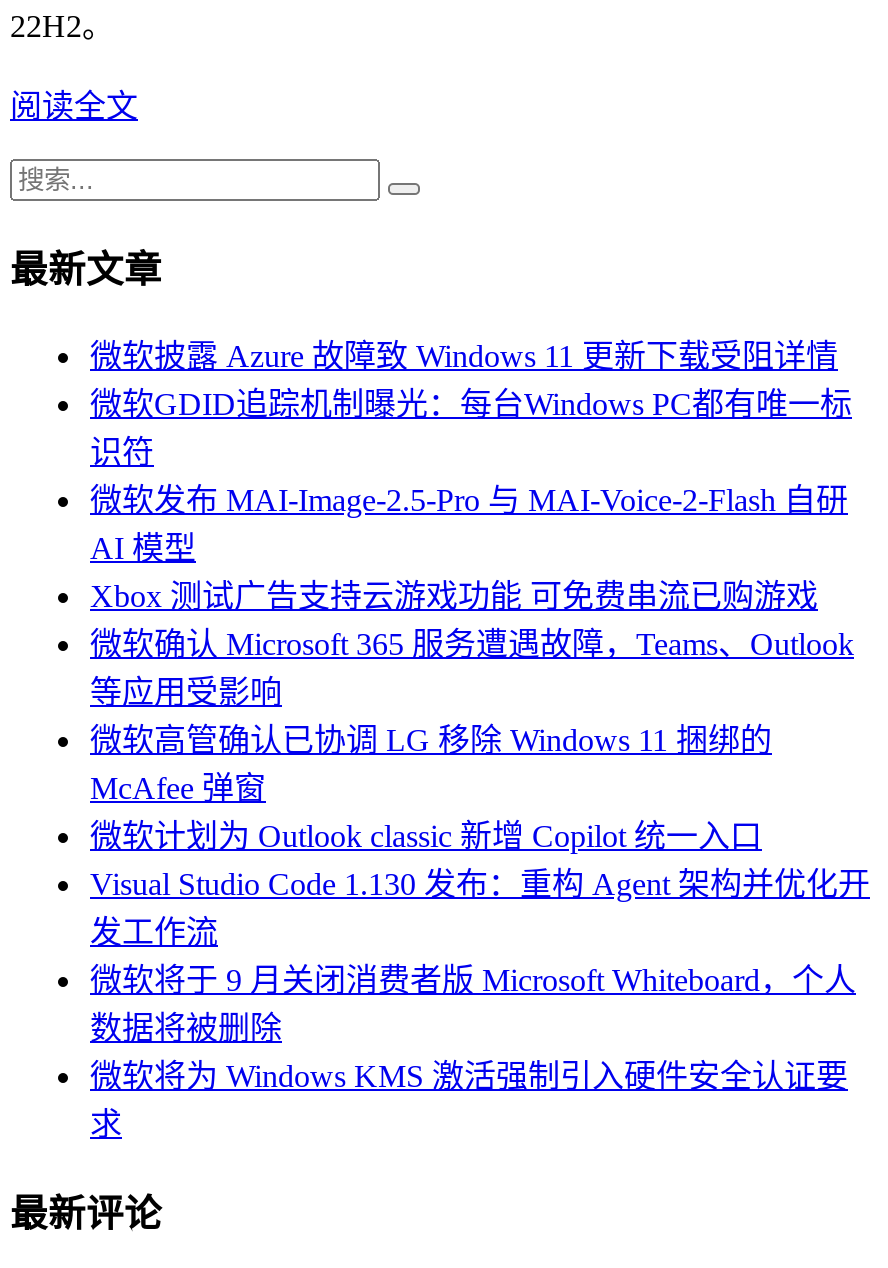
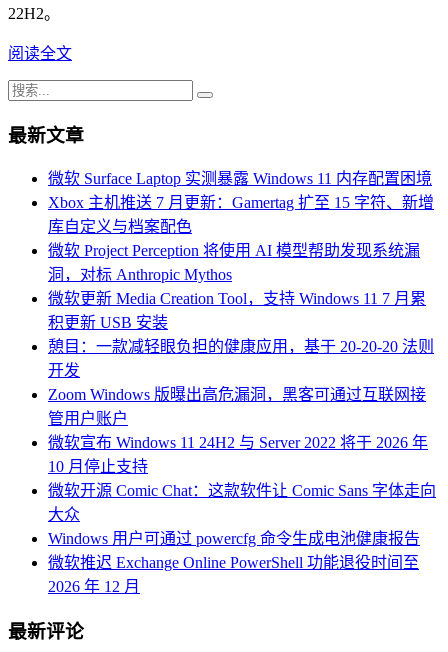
- 微软披露 Azure 故障致 Windows 11 更新下载受阻详情
- 微软GDID追踪机制曝光：每台Windows PC都有唯一标
- 识符
- 微软发布 MAI-Image-2.5-Pro 与 MAI-Voice-2-Flash 自研
- AI 模型
- Xbox 测试广告支持云游戏功能 可免费串流已购游戏
- 微软确认 Microsoft 365 服务遭遇故障，Teams、Outlook
- 等应用受影响
- 微软高管确认已协调 LG 移除 Windows 11 捆绑的
- McAfee 弹窗
- 微软计划为 Outlook classic 新增 Copilot 统一入口
- Visual Studio Code 1.130 发布：重构 Agent 架构并优化开
- 发工作流
- 微软将于 9 月关闭消费者版 Microsoft Whiteboard，个人
- 数据将被删除
- 微软将为 Windows KMS 激活强制引入硬件安全认证要
- 求
+ 微软 Surface Laptop 实测暴露 Windows 11 内存配置困境
+ Xbox 主机推送 7 月更新：Gamertag 扩至 15 字符、新增
+ 库自定义与档案配色
+ 微软 Project Perception 将使用 AI 模型帮助发现系统漏
+ 洞，对标 Anthropic Mythos
+ 微软更新 Media Creation Tool，支持 Windows 11 7 月累
+ 积更新 USB 安装
+ 憩目：一款减轻眼负担的健康应用，基于 20-20-20 法则
+ 开发
+ Zoom Windows 版曝出高危漏洞，黑客可通过互联网接
+ 管用户账户
+ 微软宣布 Windows 11 24H2 与 Server 2022 将于 2026 年
+ 10 月停止支持
+ 微软开源 Comic Chat：这款软件让 Comic Sans 字体走向
+ 大众
+ Windows 用户可通过 powercfg 命令生成电池健康报告
+ 微软推迟 Exchange Online PowerShell 功能退役时间至
+ 2026 年 12 月
